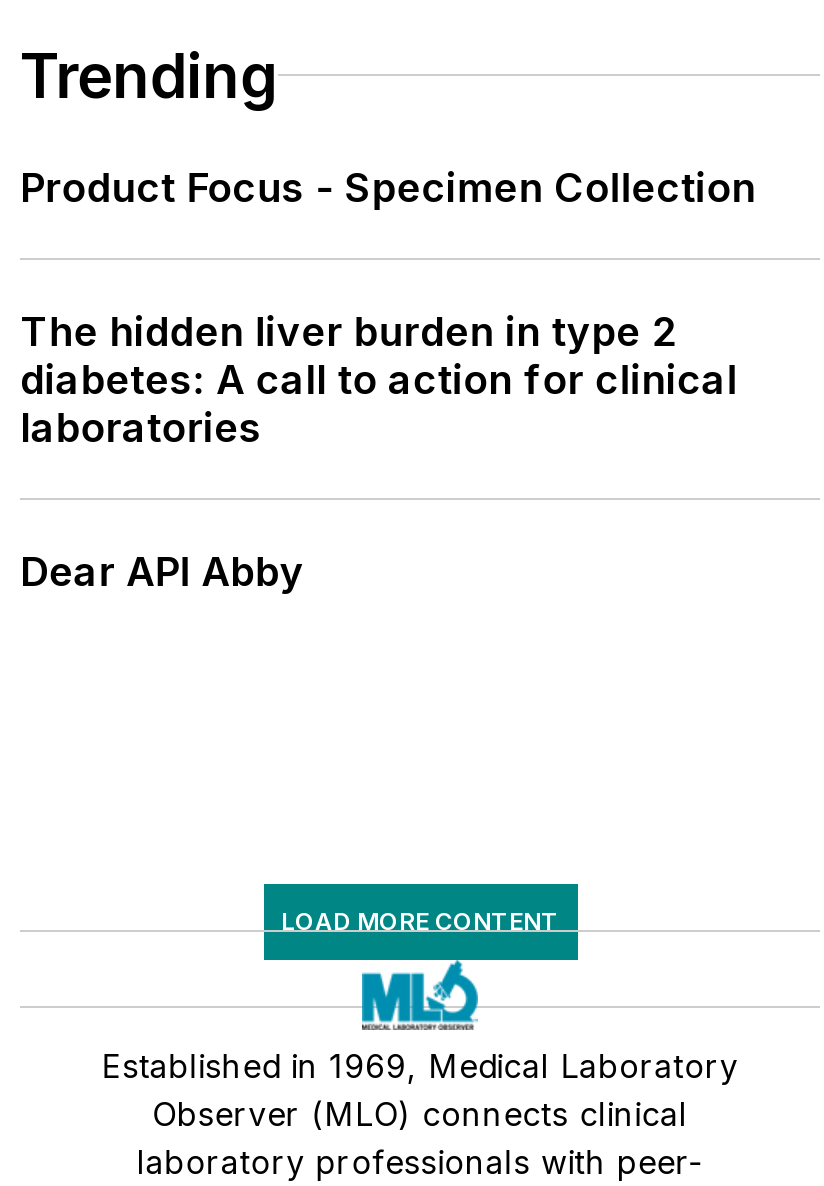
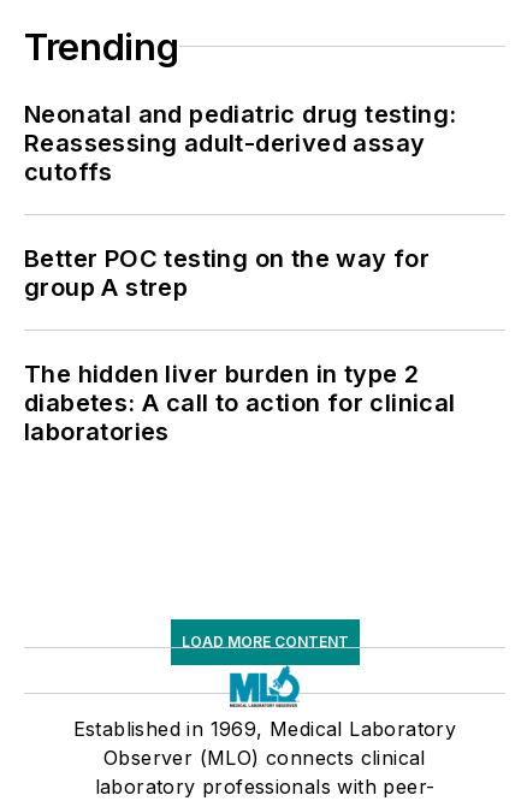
- Product Focus - Specimen Collection
+ Neonatal and pediatric drug testing:
+ Reassessing adult-derived assay
+ cutoffs
+ Better POC testing on the way for
+ group A strep

moved down: The hidden liver burden in type 2 | diabetes: A call to action for clinical | laboratories

- Dear API Abby
